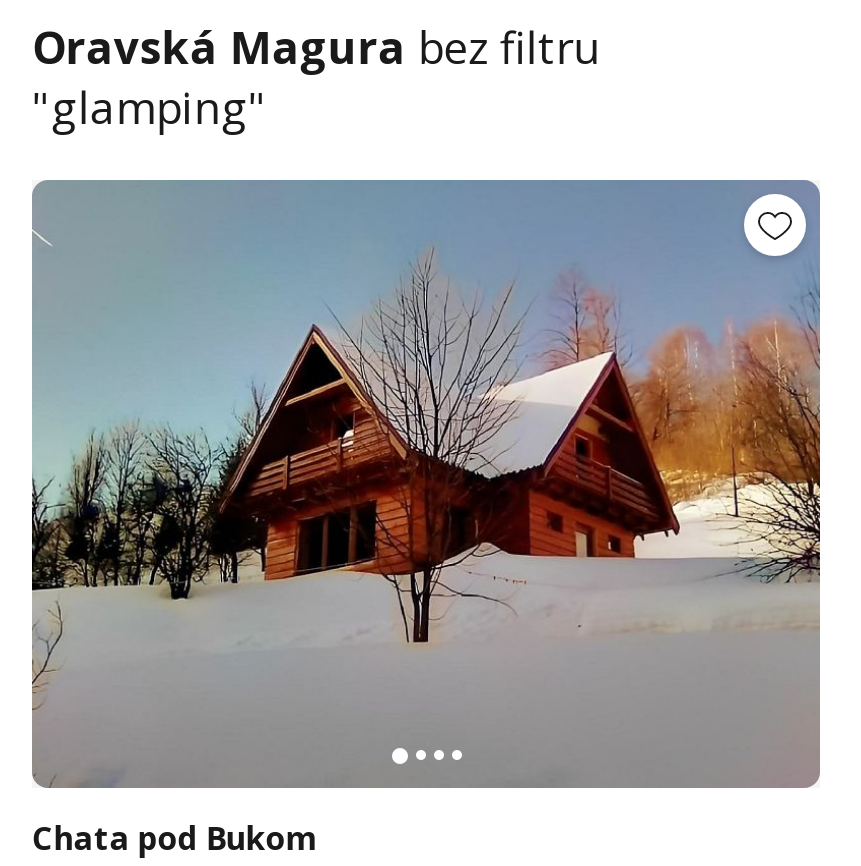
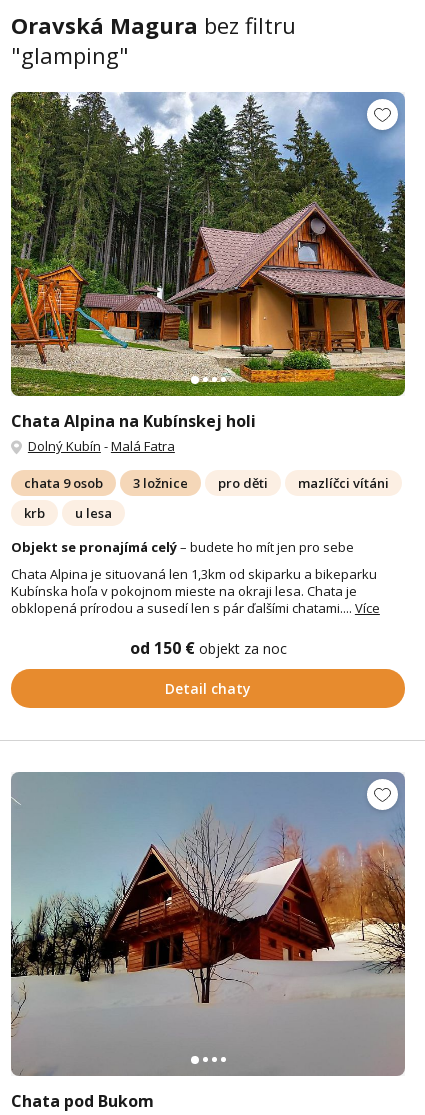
+ [image]
+ Chata Alpina na Kubínskej holi
+ Dolný Kubín - Malá Fatra
+ chata 9 osob
+ 3 ložnice
+ pro děti
+ mazlíčci vítáni
+ krb
+ u lesa
+ Objekt se pronajímá celý– budete ho mít jen pro sebe
+ Chata Alpina je situovaná len 1,3km od skiparku a bikeparku
+ Kubínska hoľa v pokojnom mieste na okraji lesa. Chata je
+ obklopená prírodou a susedí len s pár ďalšími chatami.... Více
+ od 150 €objekt za noc
+ Detail chaty
